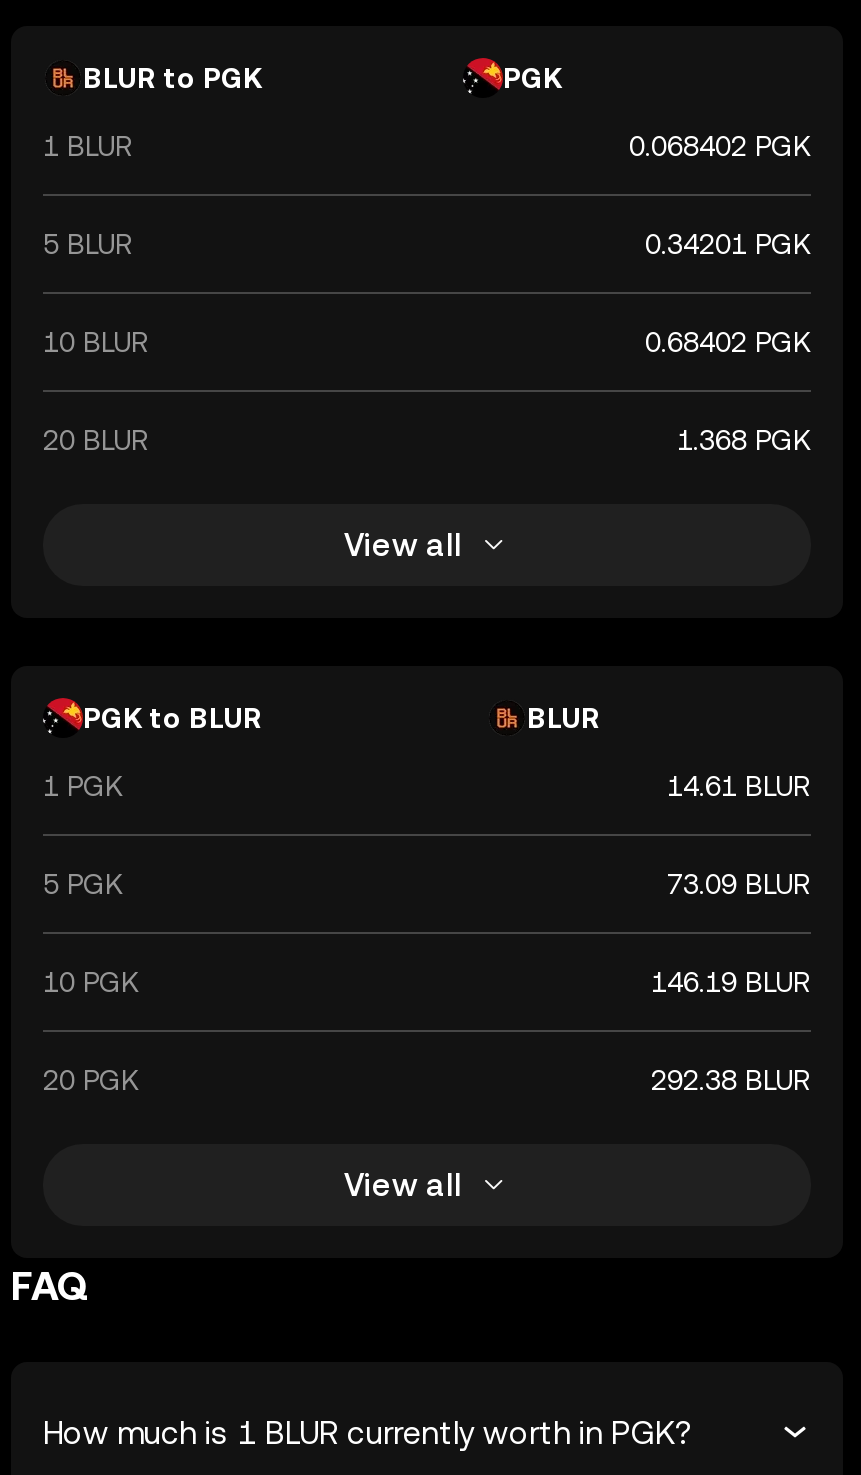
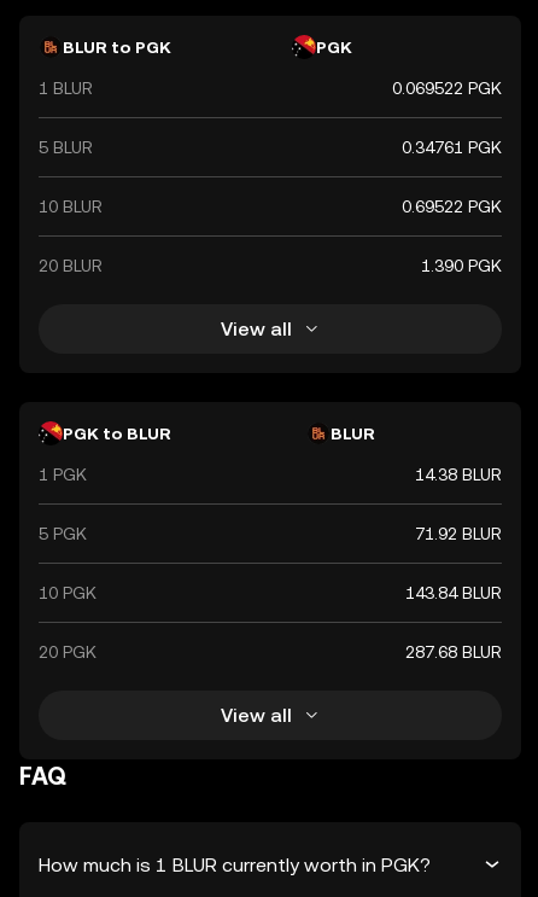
- 0.068402 PGK
+ 0.069522 PGK

- 0.34201 PGK
+ 0.34761 PGK

- 0.68402 PGK
+ 0.69522 PGK

- 1.368 PGK
+ 1.390 PGK

- 14.61 BLUR
+ 14.38 BLUR

- 73.09 BLUR
+ 71.92 BLUR

- 146.19 BLUR
+ 143.84 BLUR

- 292.38 BLUR
+ 287.68 BLUR
